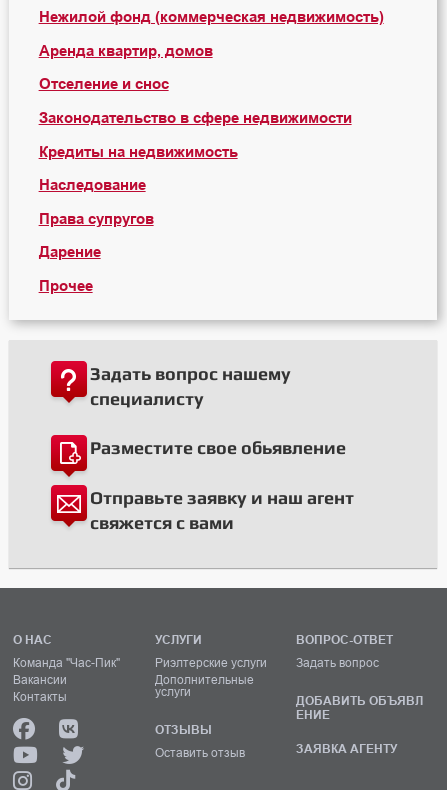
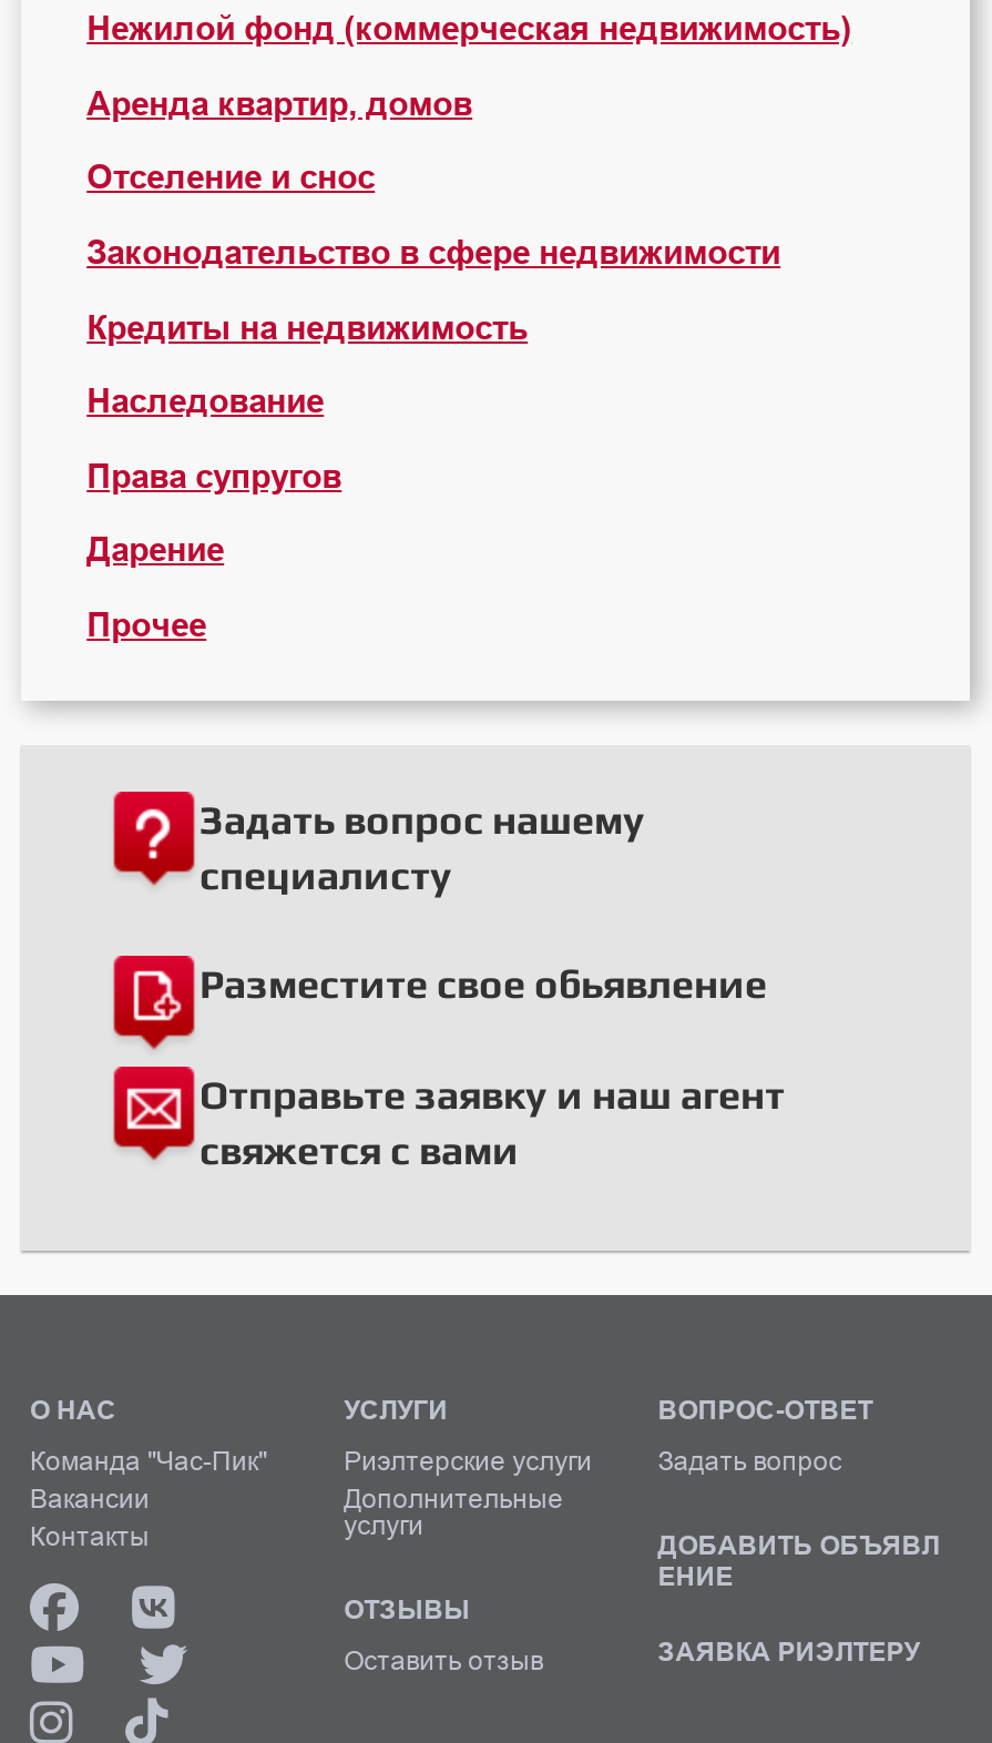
- ЗАЯВКА АГЕНТУ
+ ЗАЯВКА РИЭЛТЕРУ
